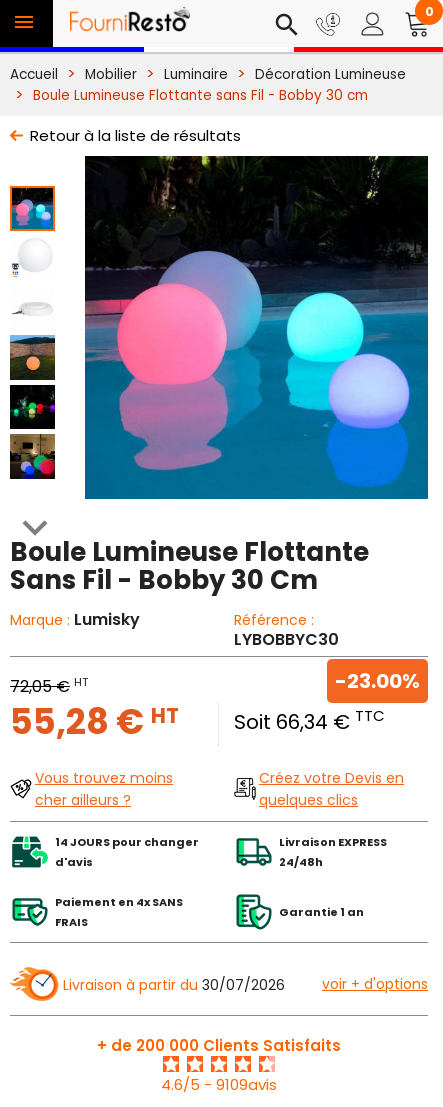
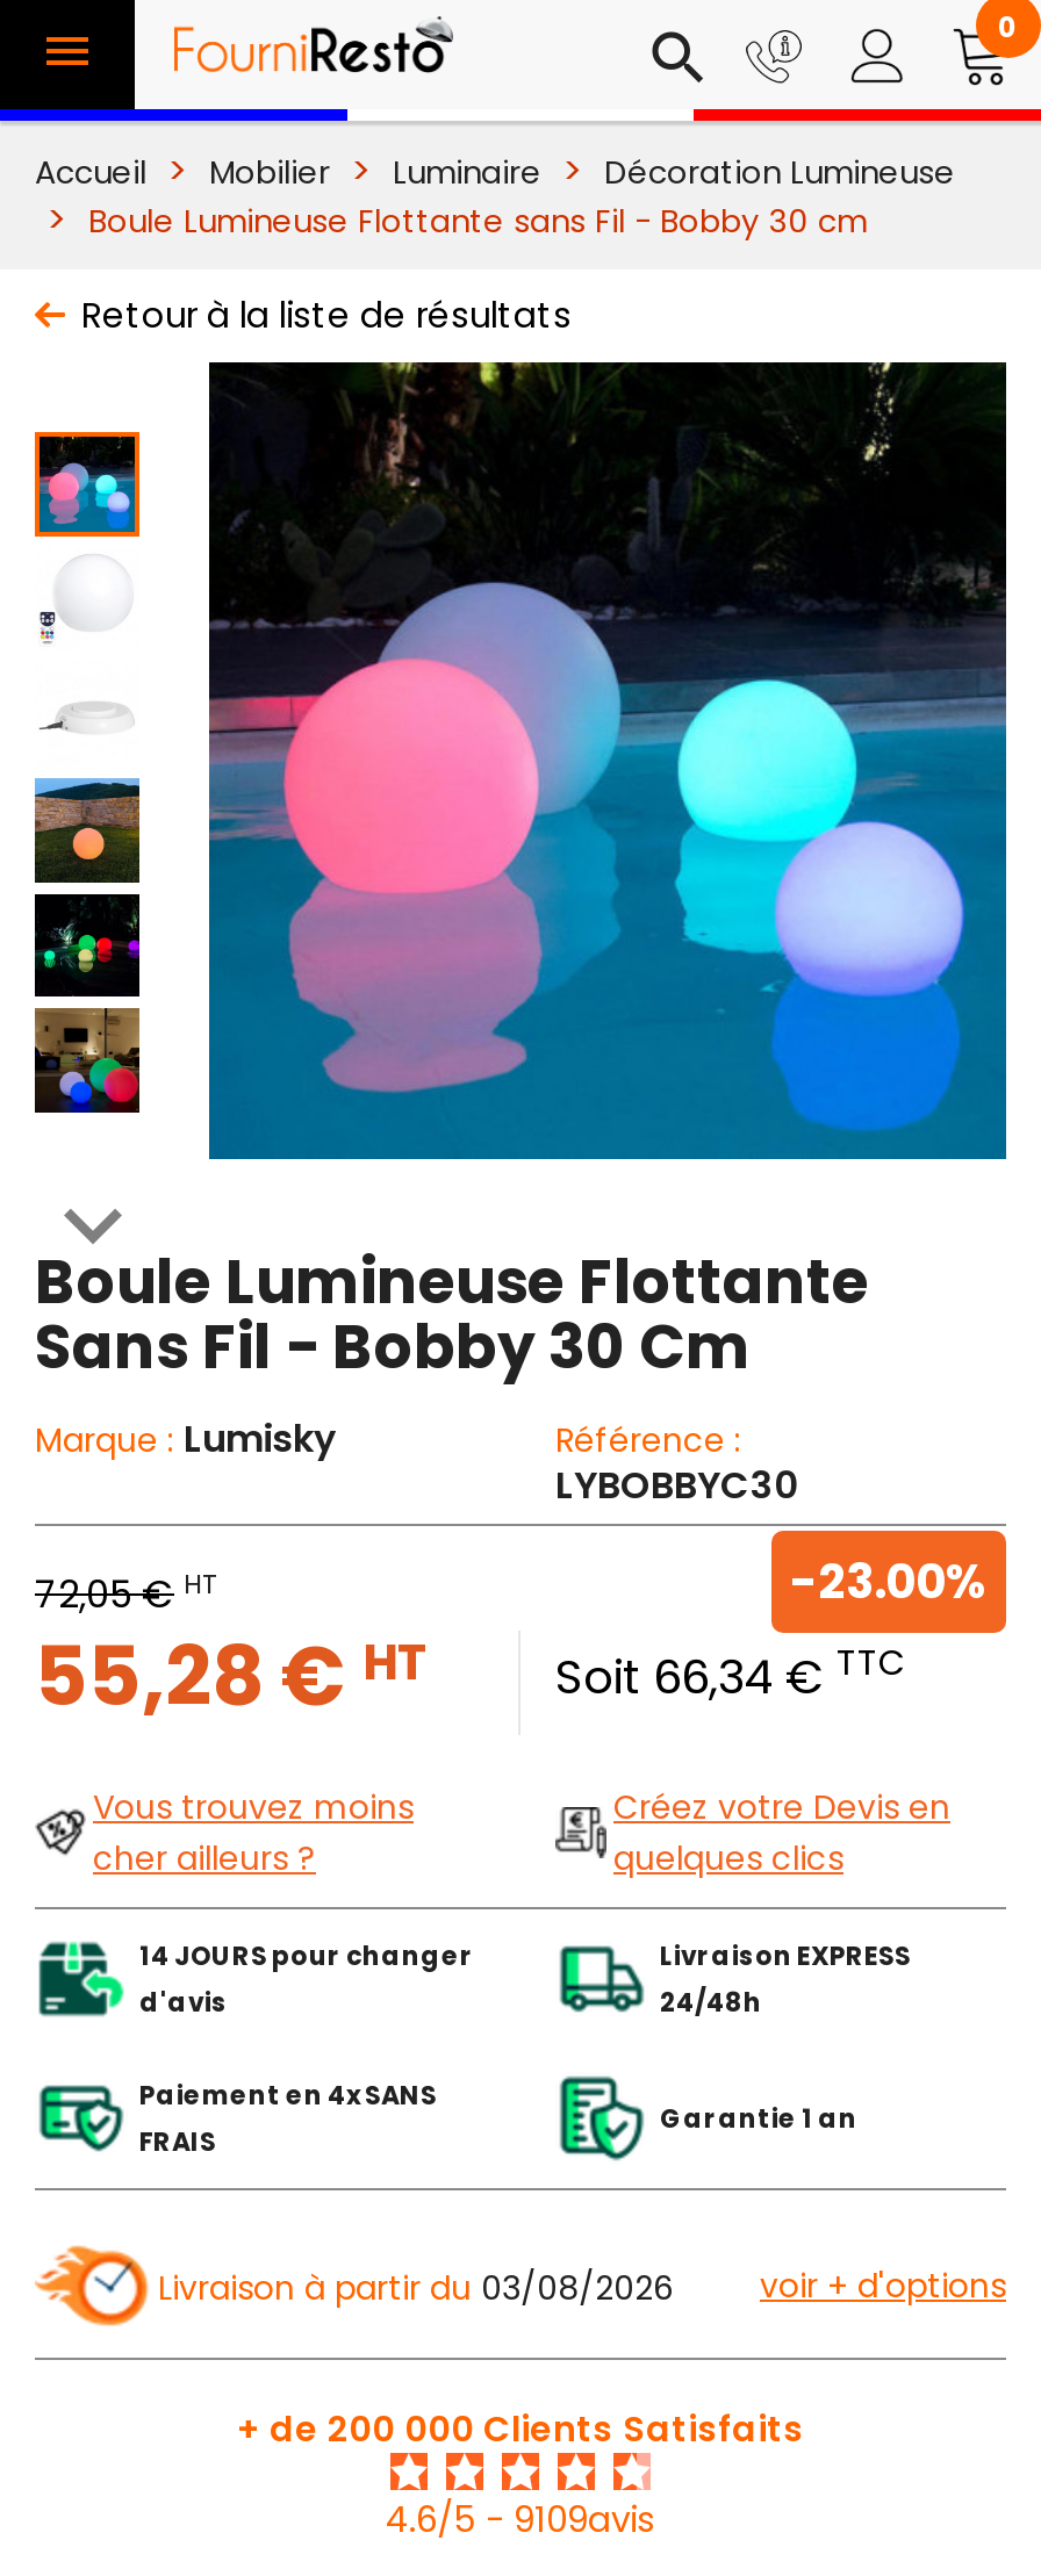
- Livraison à partir du 30/07/2026
+ Livraison à partir du 03/08/2026
